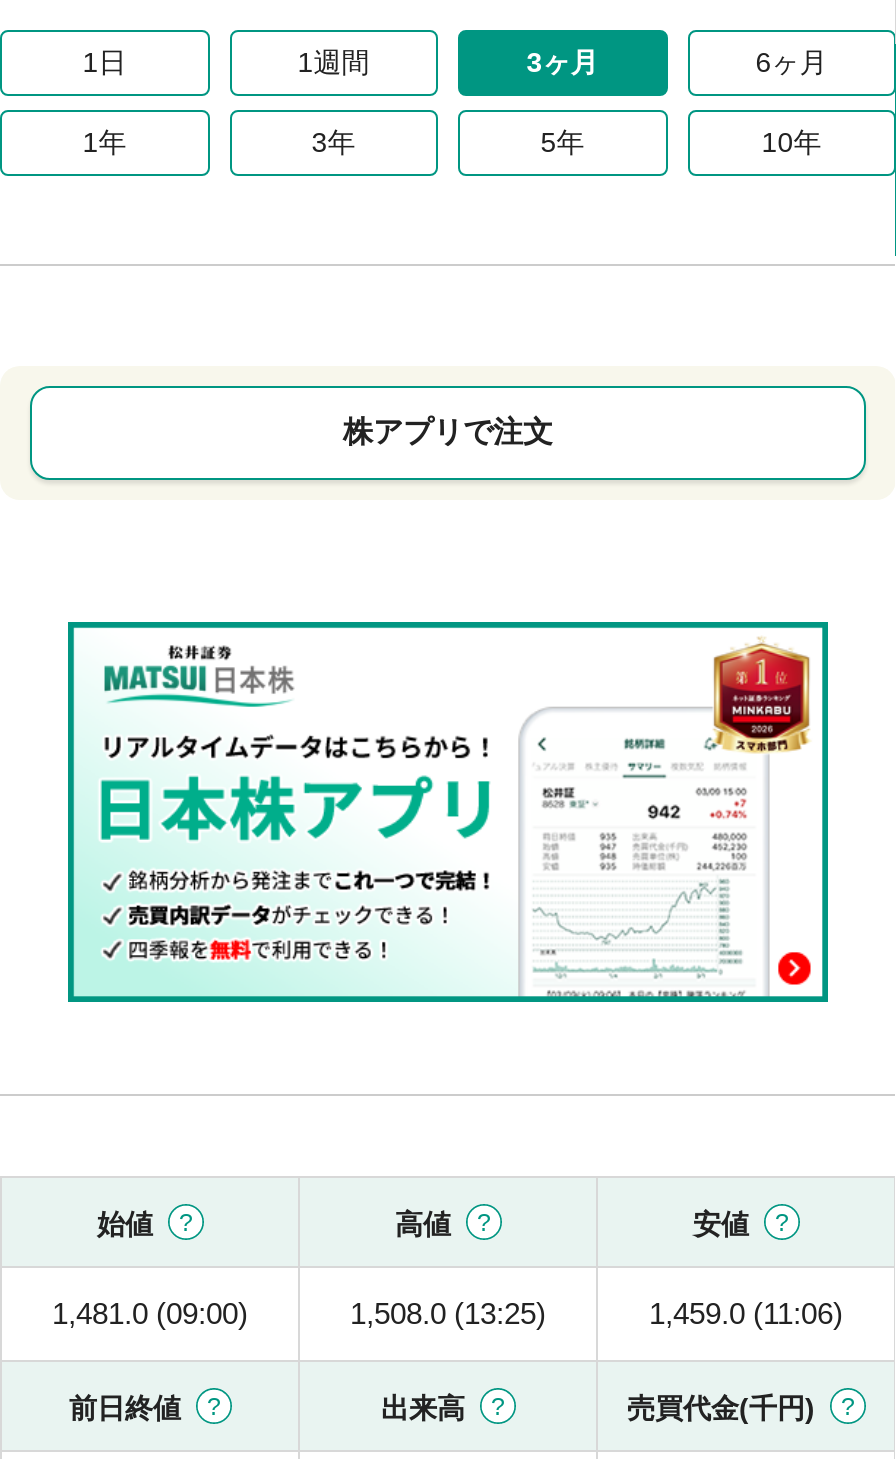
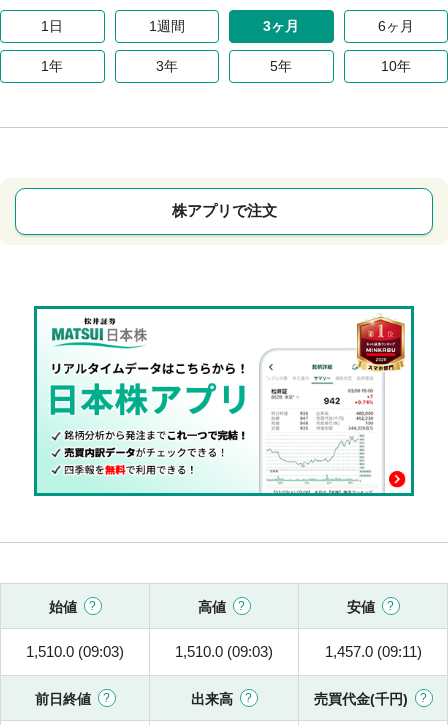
- 1,481.0 (09:00)
+ 1,510.0 (09:03)

- 1,508.0 (13:25)
+ 1,510.0 (09:03)

- 1,459.0 (11:06)
+ 1,457.0 (09:11)
